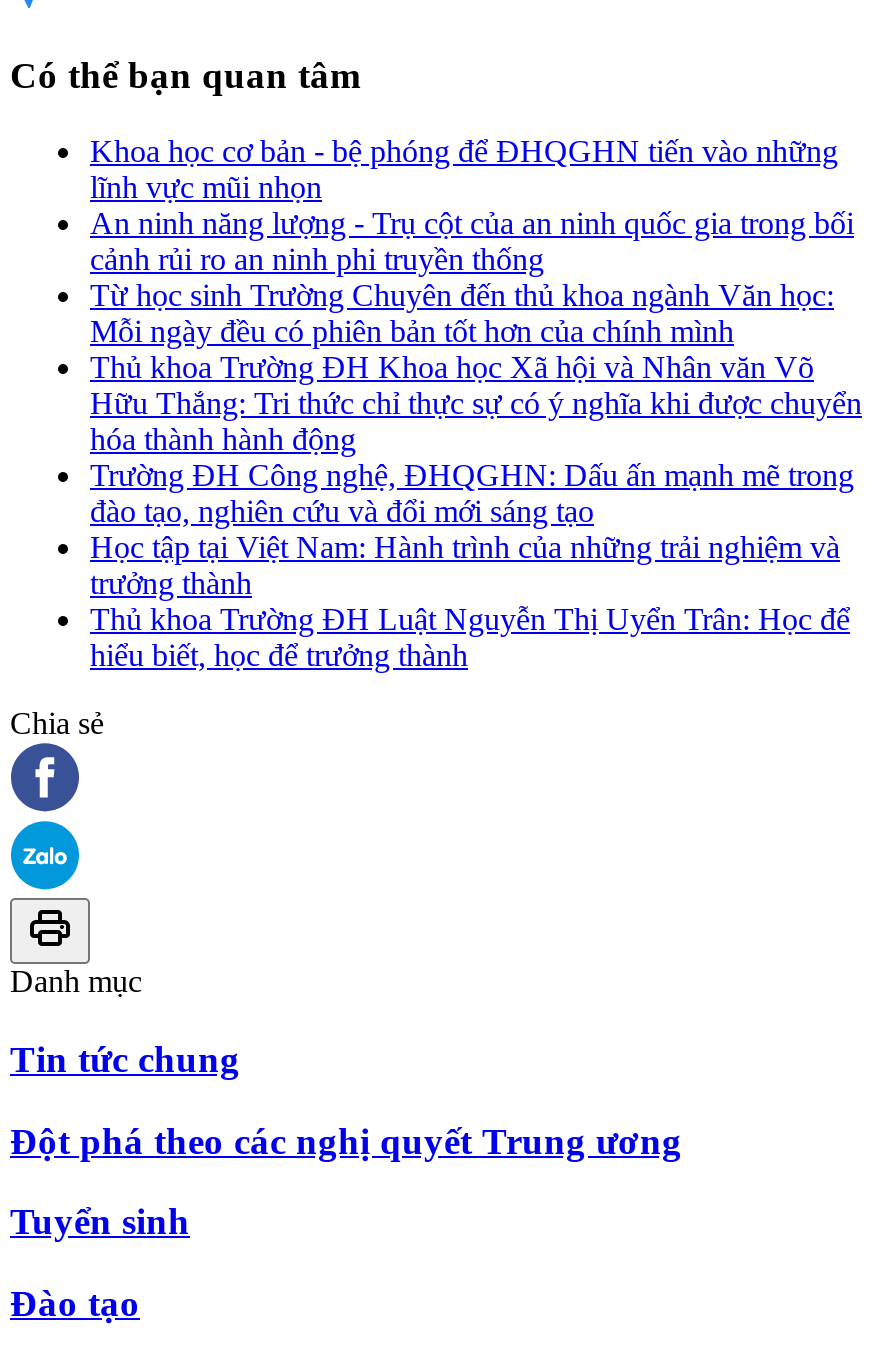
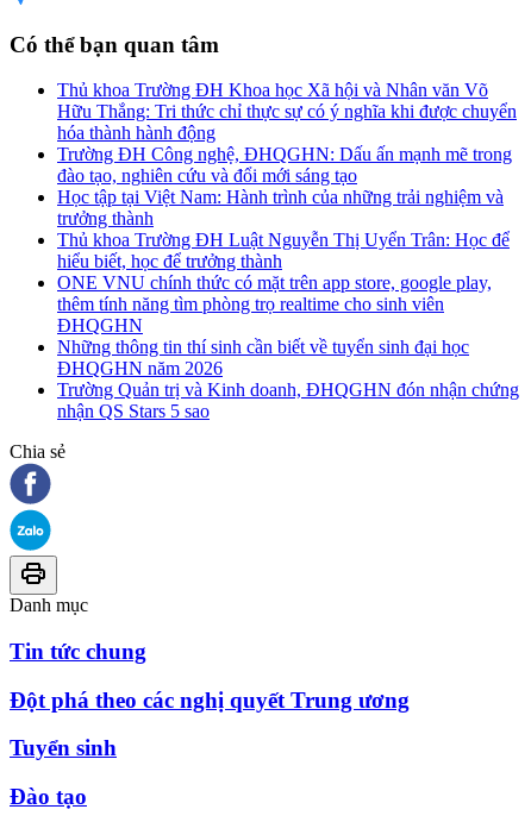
- Khoa học cơ bản - bệ phóng để ĐHQGHN tiến vào những
- lĩnh vực mũi nhọn
- An ninh năng lượng - Trụ cột của an ninh quốc gia trong bối
- cảnh rủi ro an ninh phi truyền thống
- Từ học sinh Trường Chuyên đến thủ khoa ngành Văn học:
- Mỗi ngày đều có phiên bản tốt hơn của chính mình

moved up: Thủ khoa Trường ĐH Khoa học Xã hội và Nhân văn Võ | Hữu Thắng: Tri thức chỉ thực sự có ý nghĩa khi được chuyển | hóa thành hành động | ... | Thủ khoa Trường ĐH Luật Nguyễn Thị Uyển Trân: Học để | hiểu biết, học để trưởng thành

+ ONE VNU chính thức có mặt trên app store, google play,
+ thêm tính năng tìm phòng trọ realtime cho sinh viên
+ ĐHQGHN
+ Những thông tin thí sinh cần biết về tuyển sinh đại học
+ ĐHQGHN năm 2026
+ Trường Quản trị và Kinh doanh, ĐHQGHN đón nhận chứng
+ nhận QS Stars 5 sao
